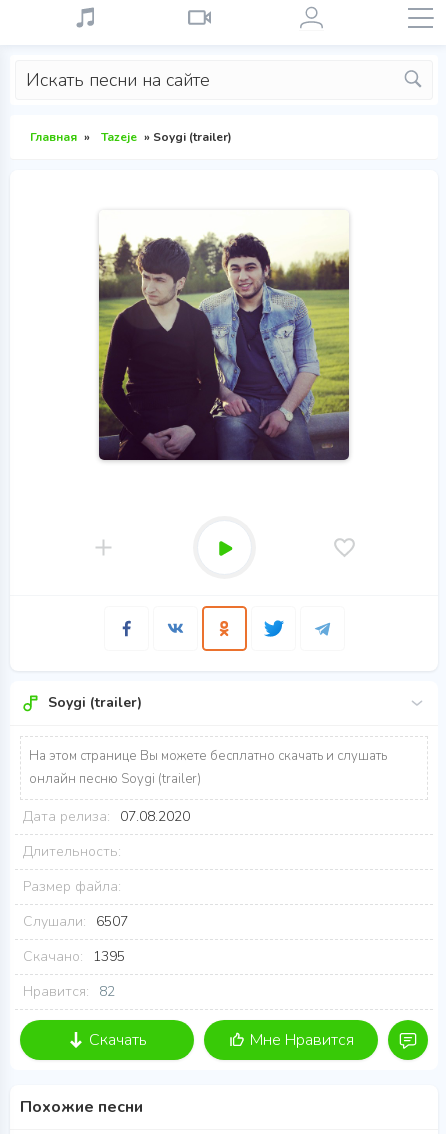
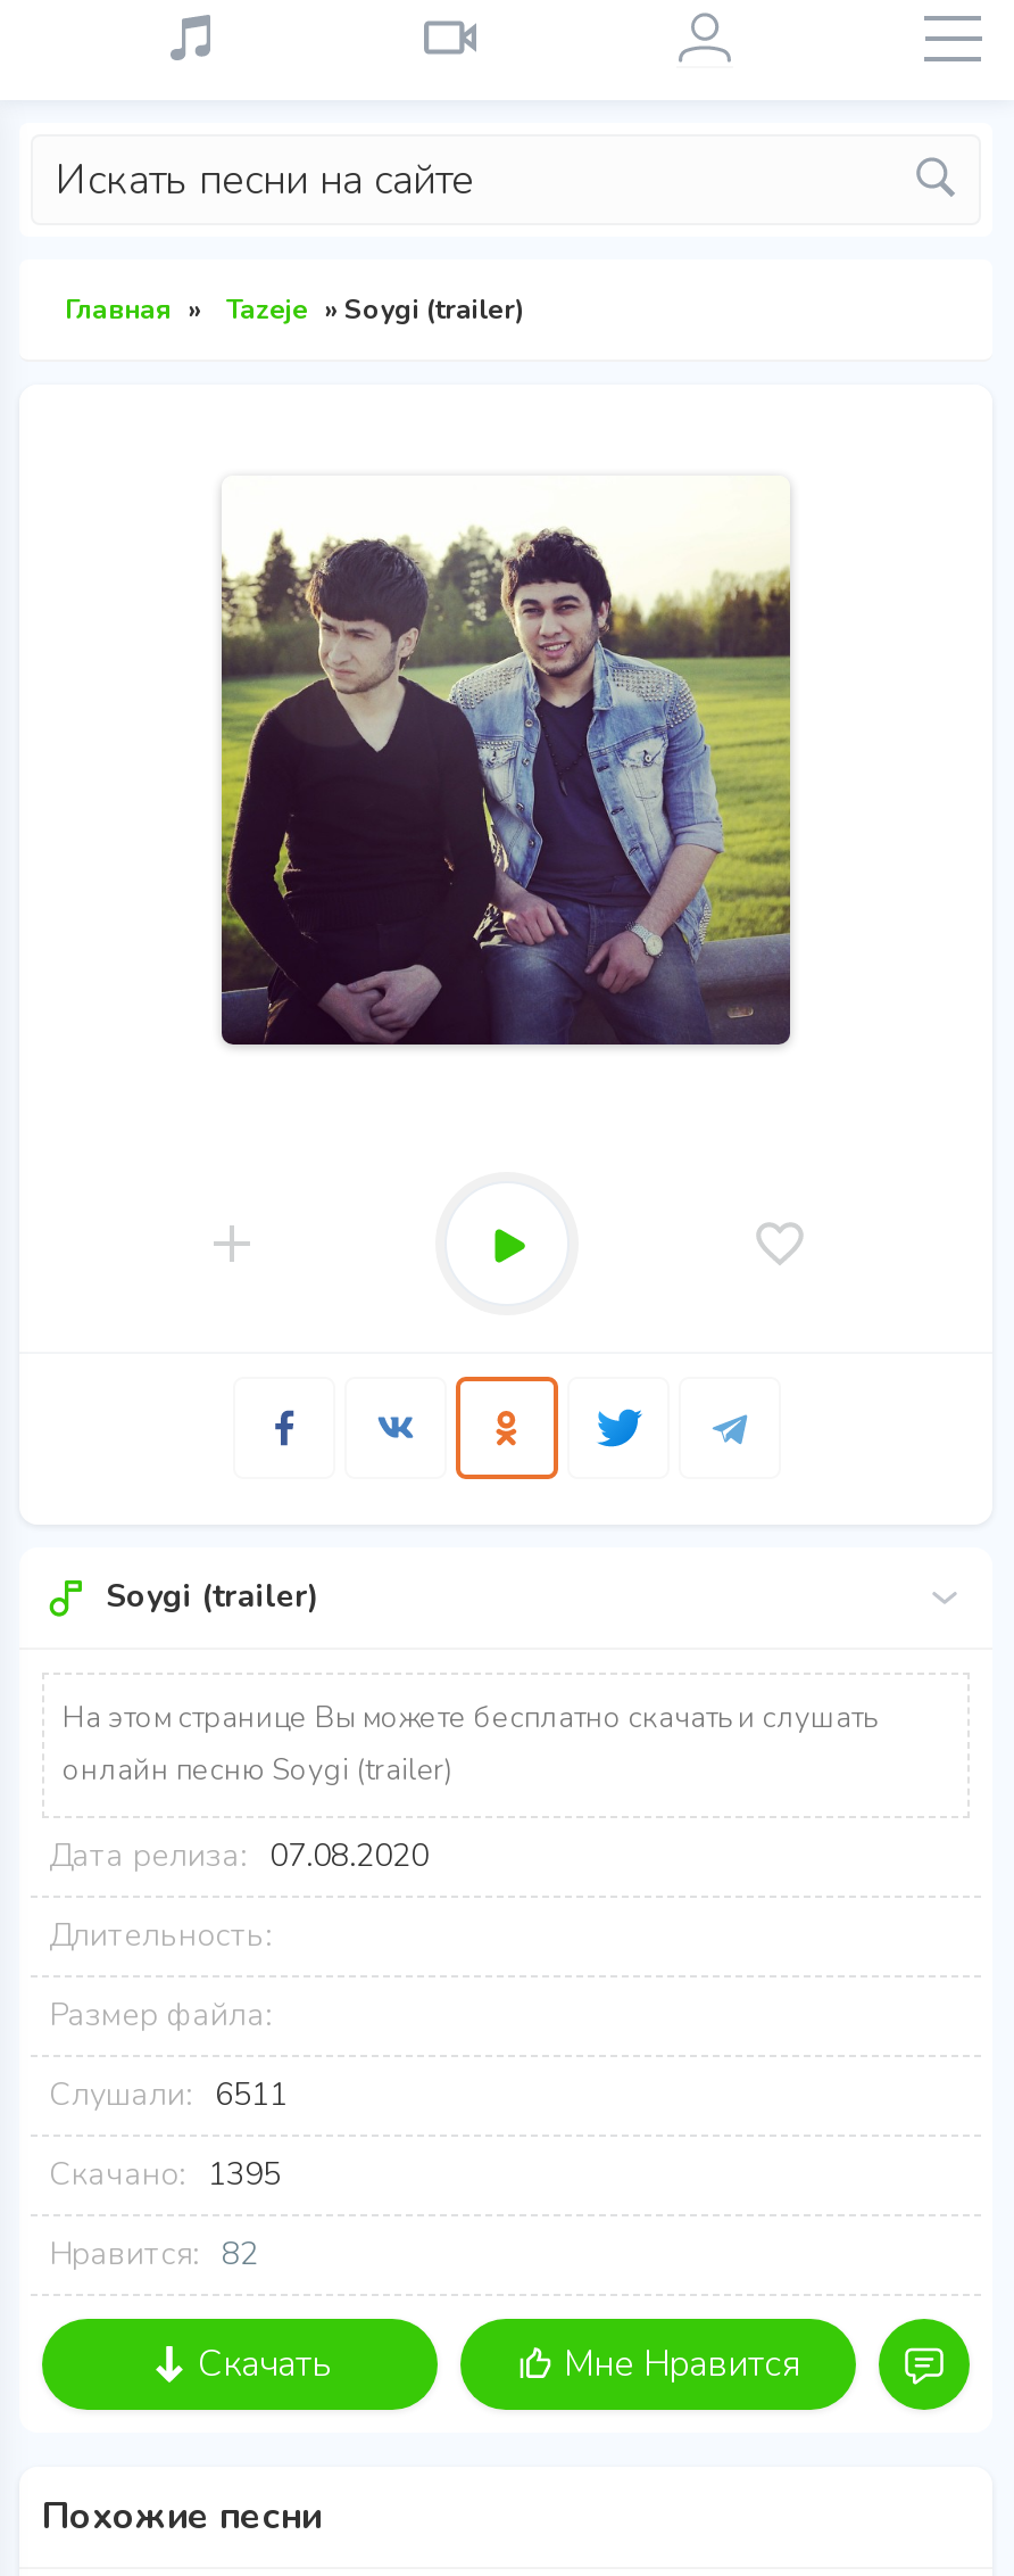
- Слушали: 6507
+ Слушали: 6511
